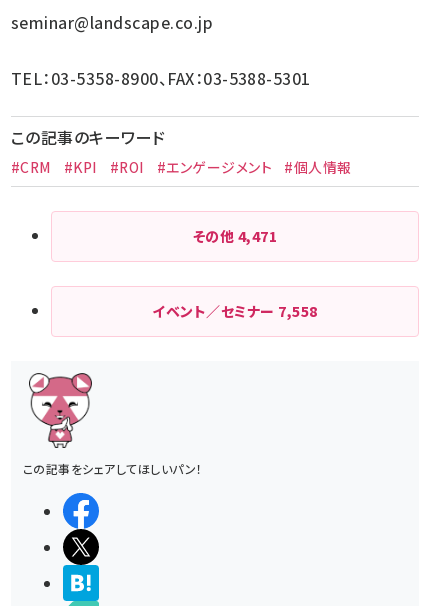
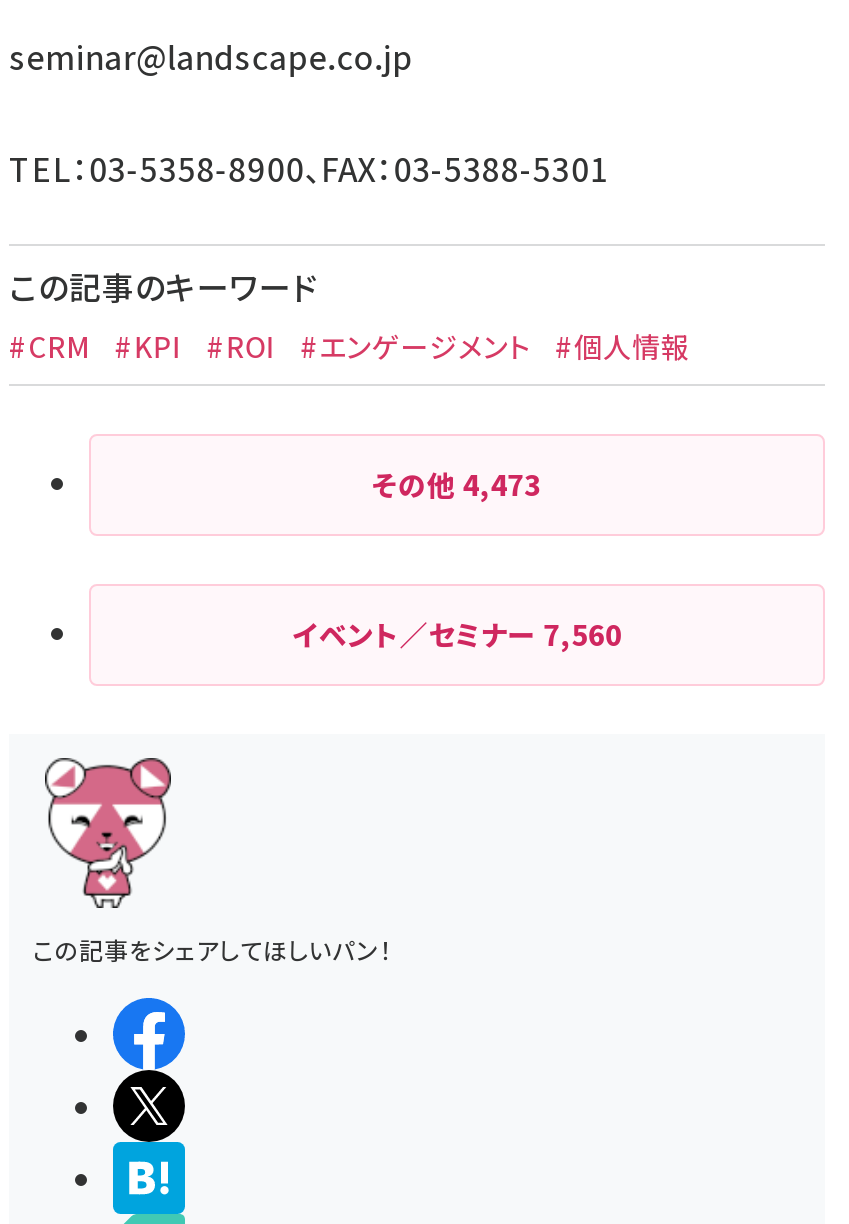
- その他4,471
+ その他4,473

- イベント／セミナー7,558
+ イベント／セミナー7,560
